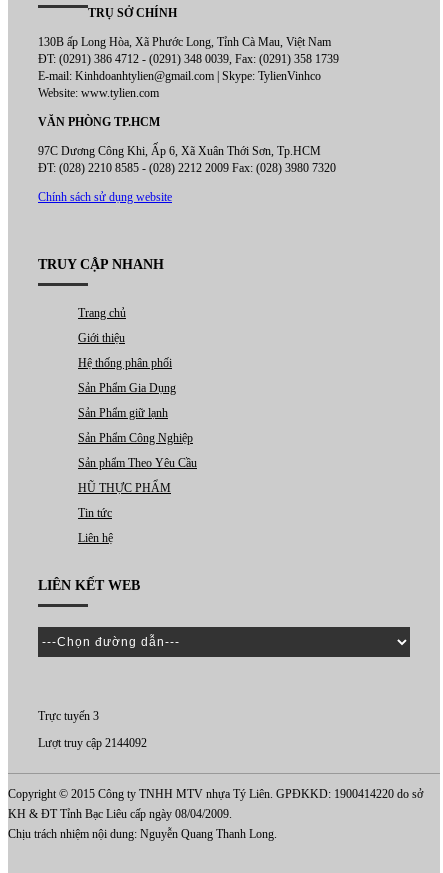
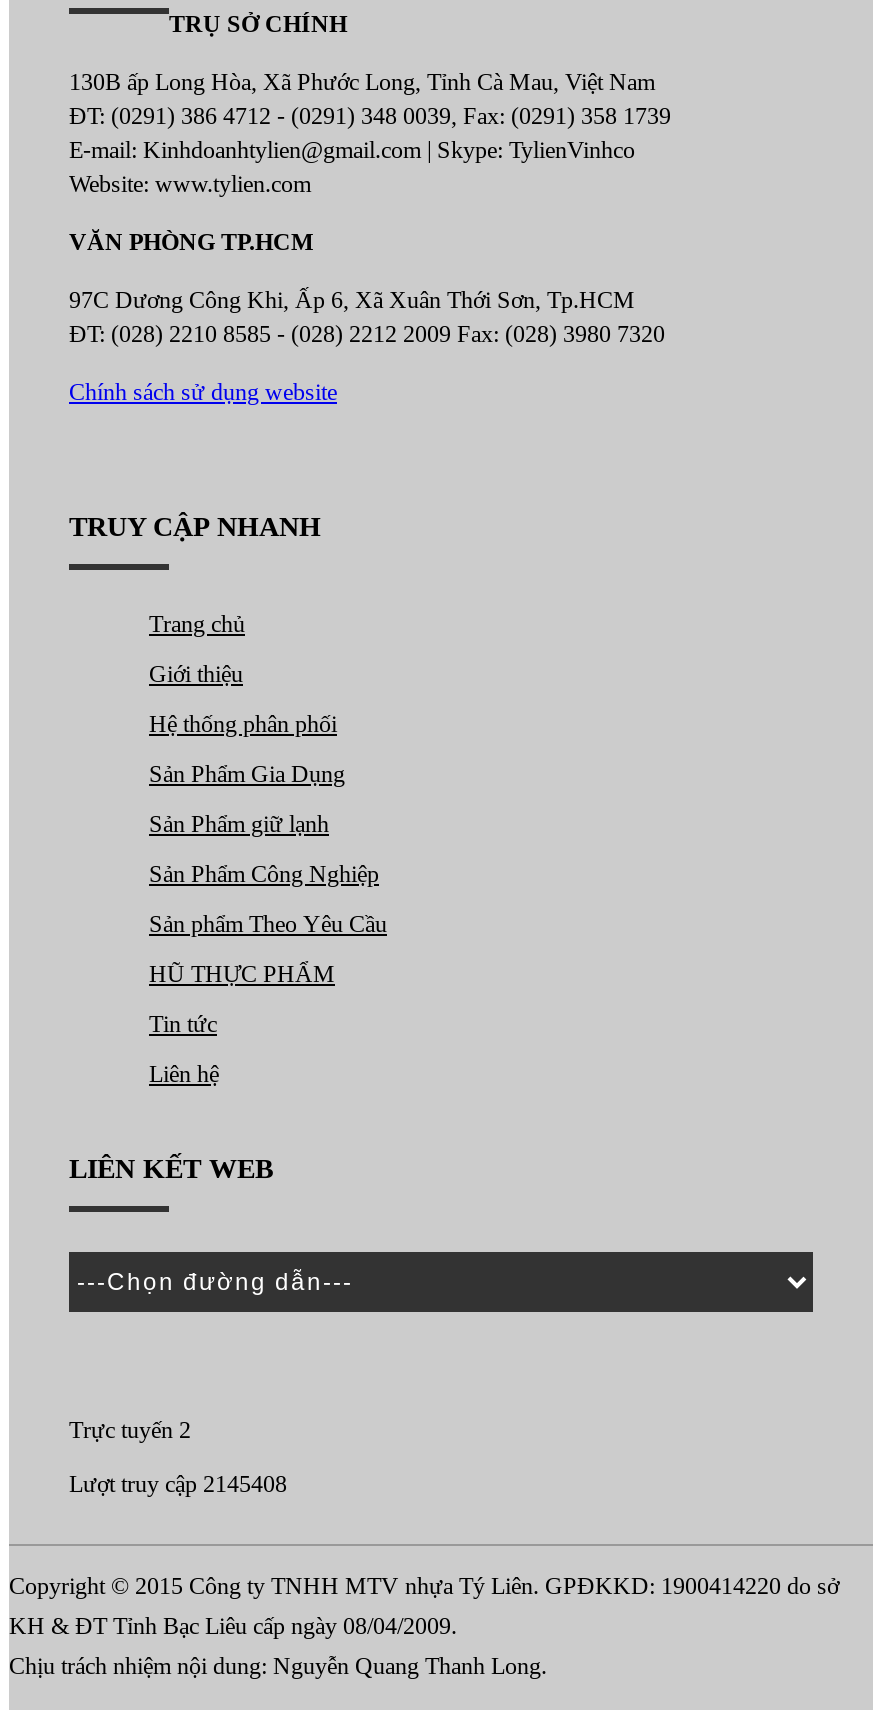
- Trực tuyến 3
+ Trực tuyến 2

- Lượt truy cập 2144092
+ Lượt truy cập 2145408
